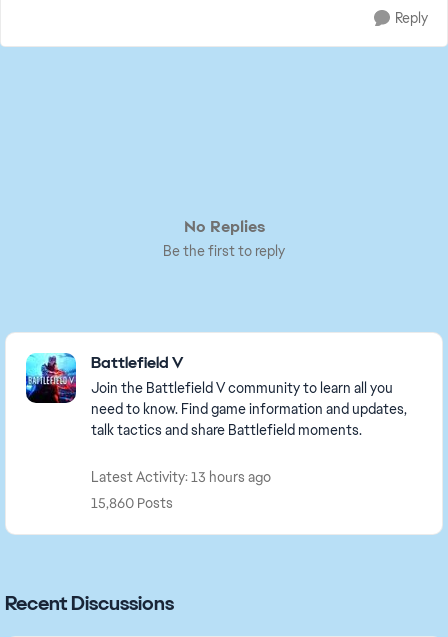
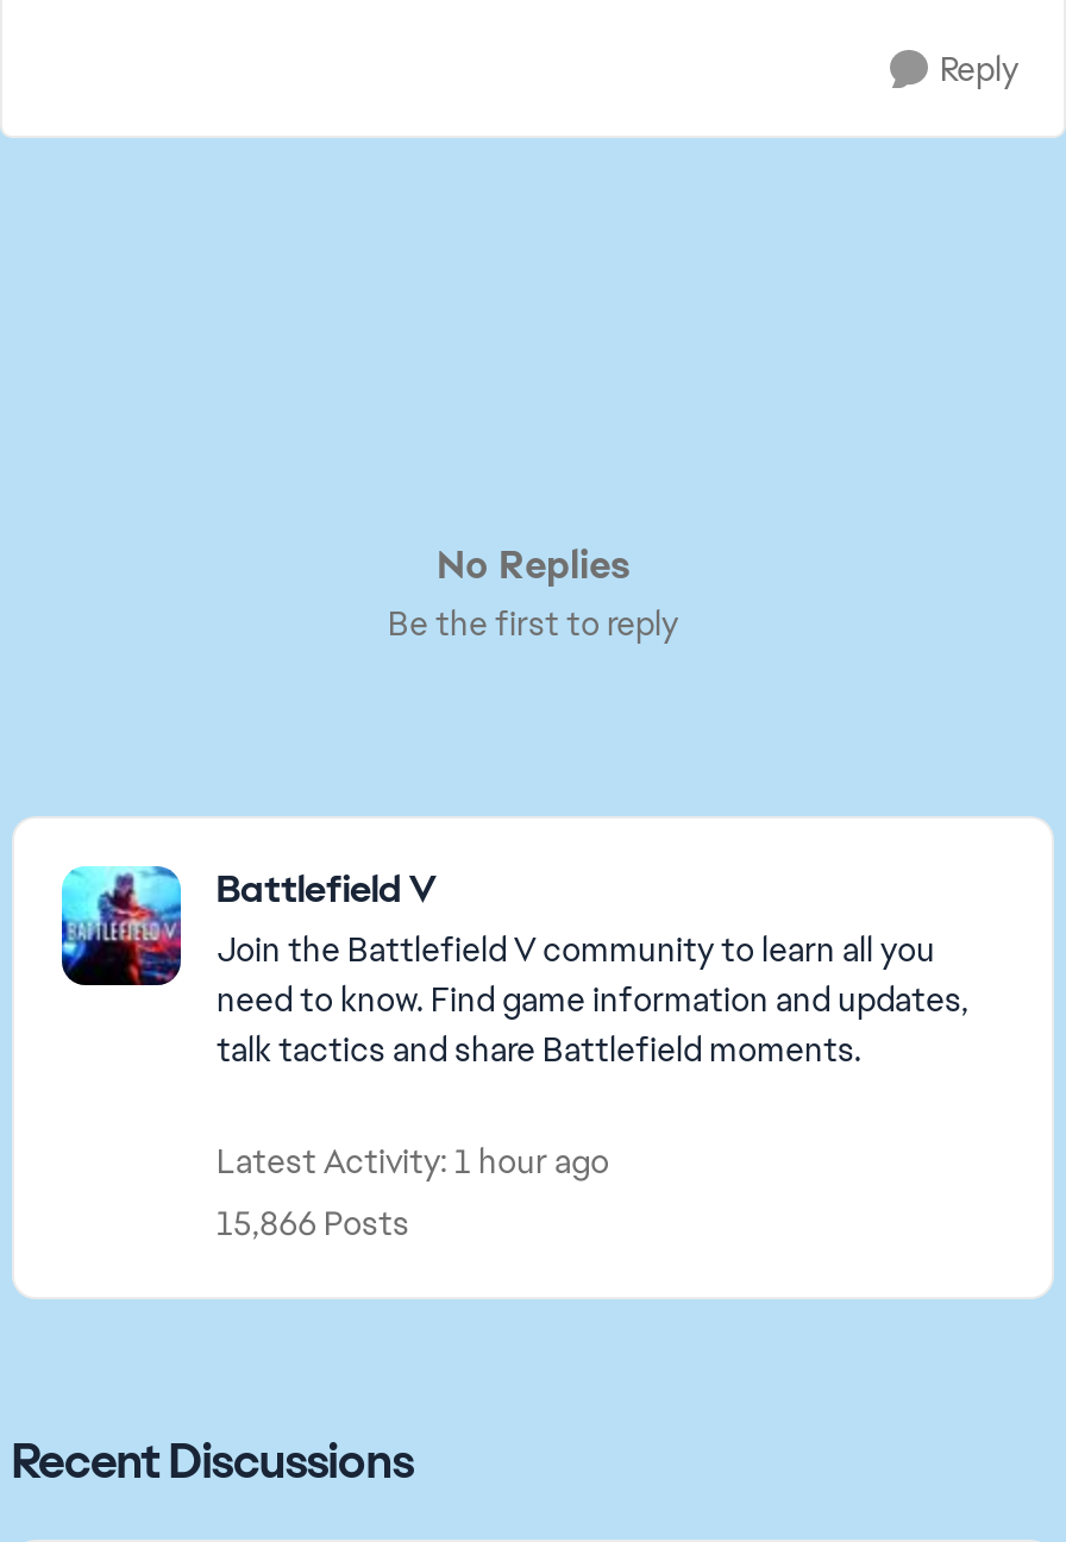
- Latest Activity: 13 hours ago
+ Latest Activity: 1 hour ago

- 15,860 Posts
+ 15,866 Posts
